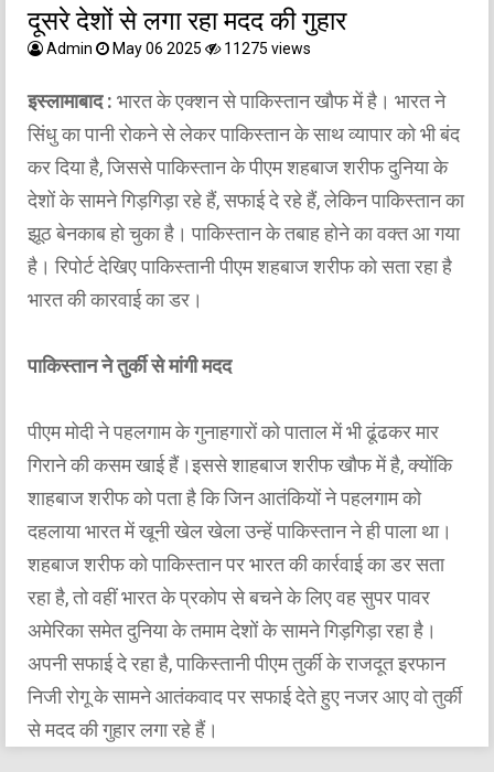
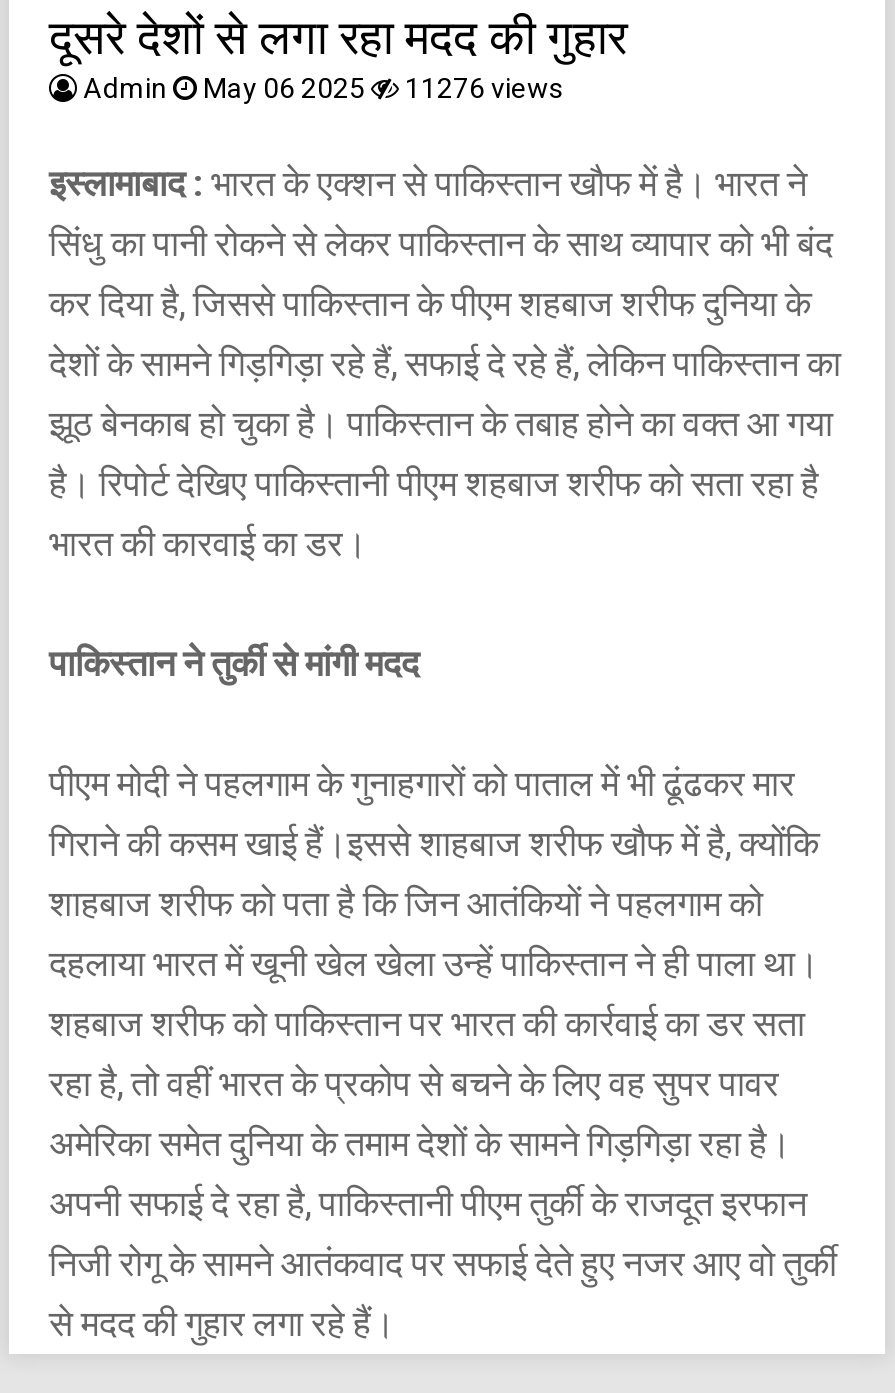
- Admin May 06 2025 11275 views
+ Admin May 06 2025 11276 views
